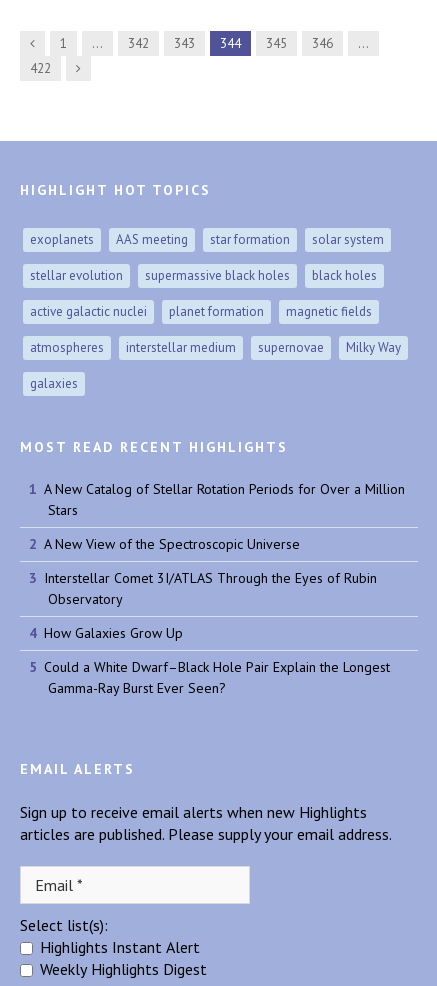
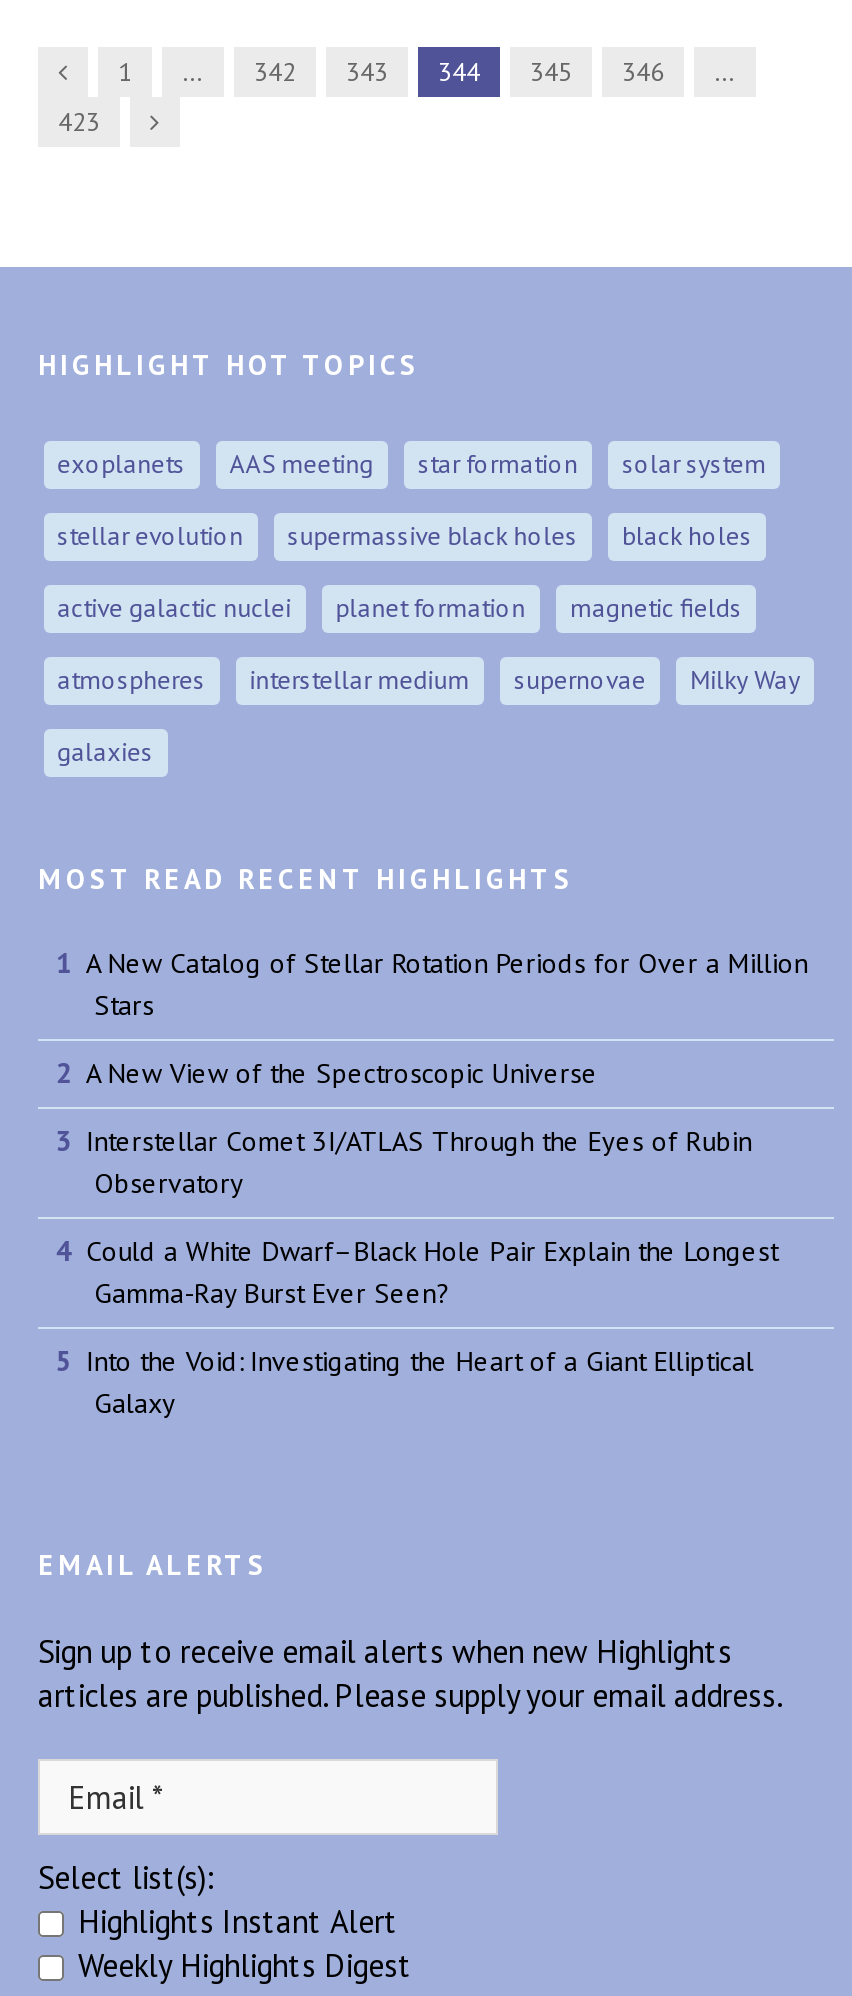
- 422
+ 423

- How Galaxies Grow Up

moved up: Could a White Dwarf–Black Hole Pair Explain the Longest | Gamma-Ray Burst Ever Seen?

+ Into the Void: Investigating the Heart of a Giant Elliptical
+ Galaxy
